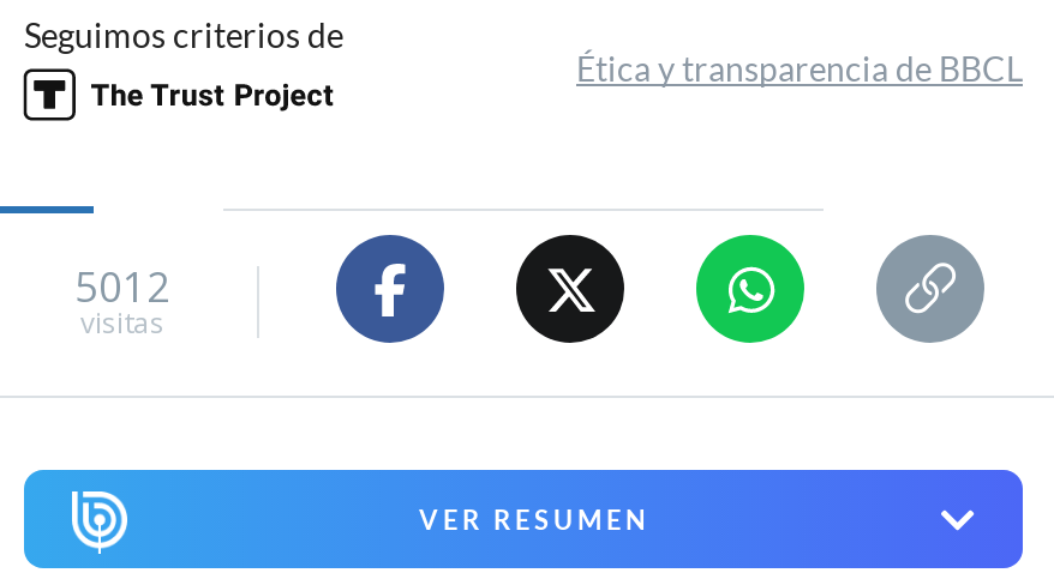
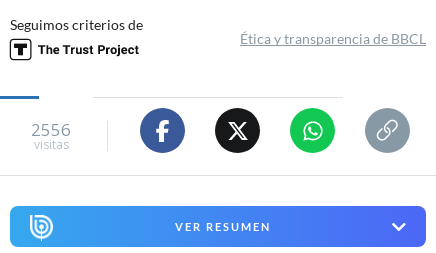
- 5012
+ 2556
